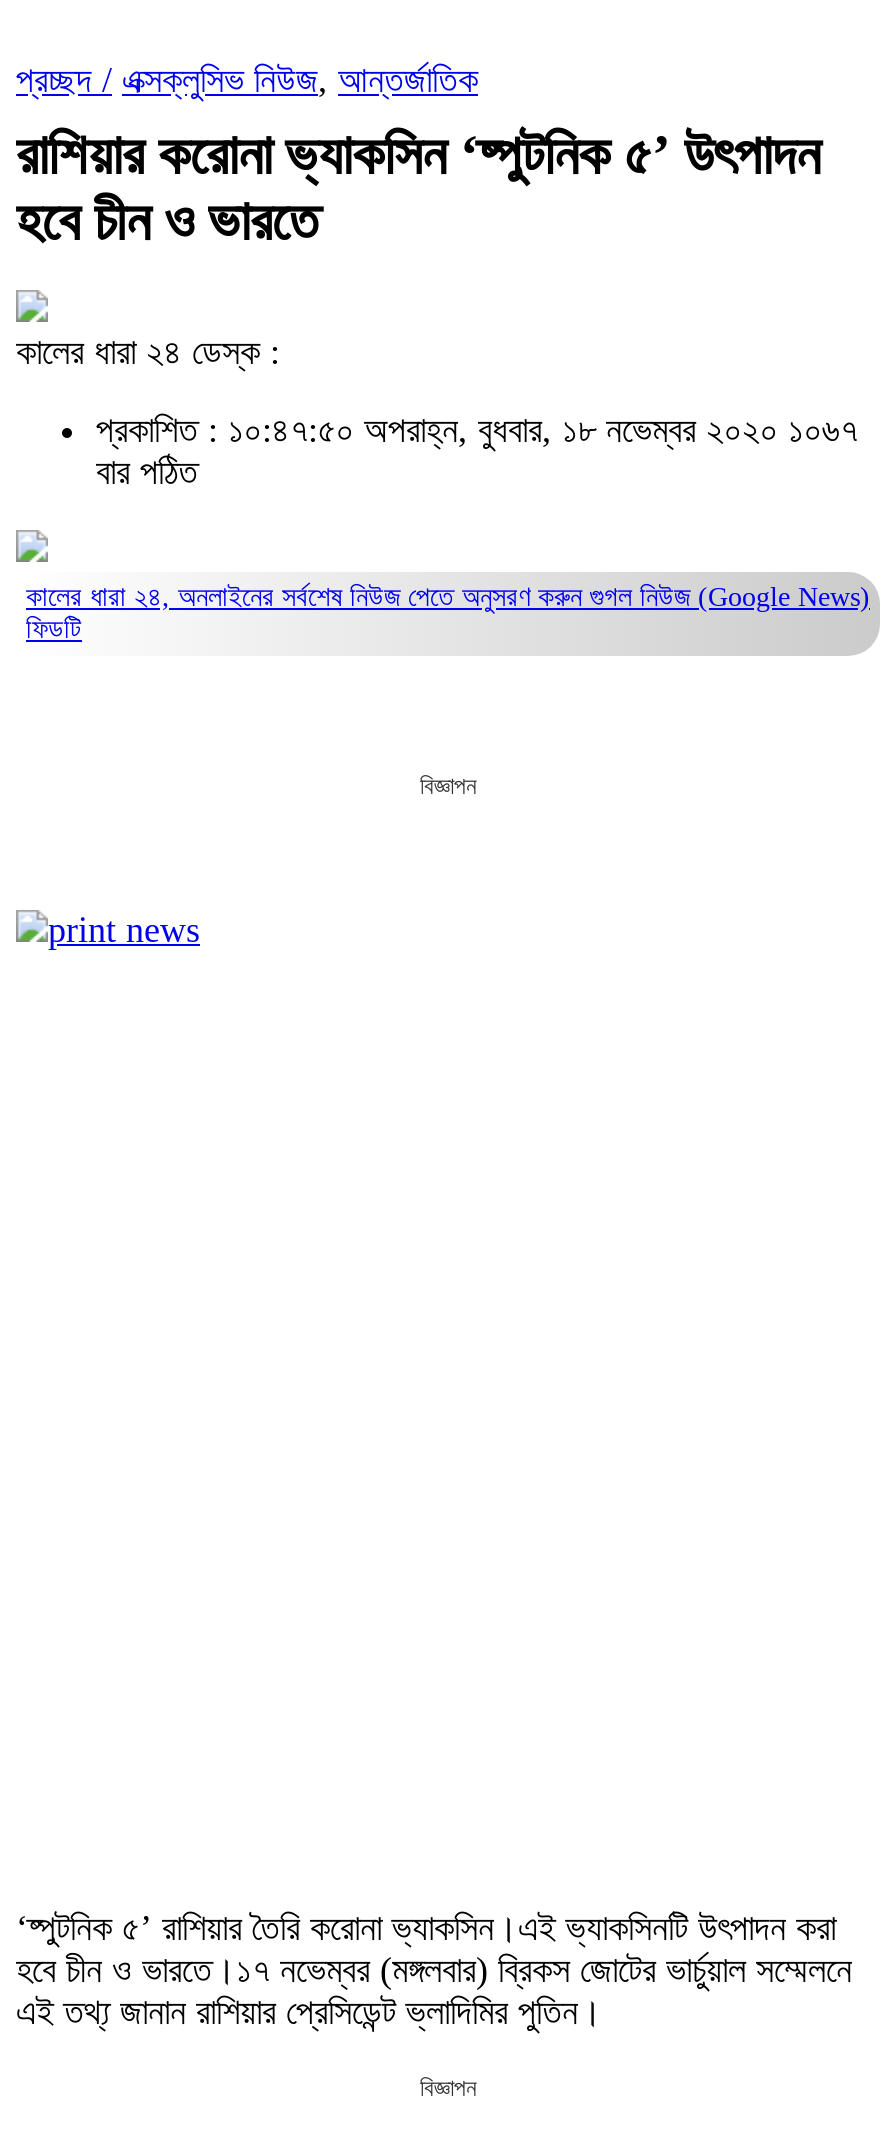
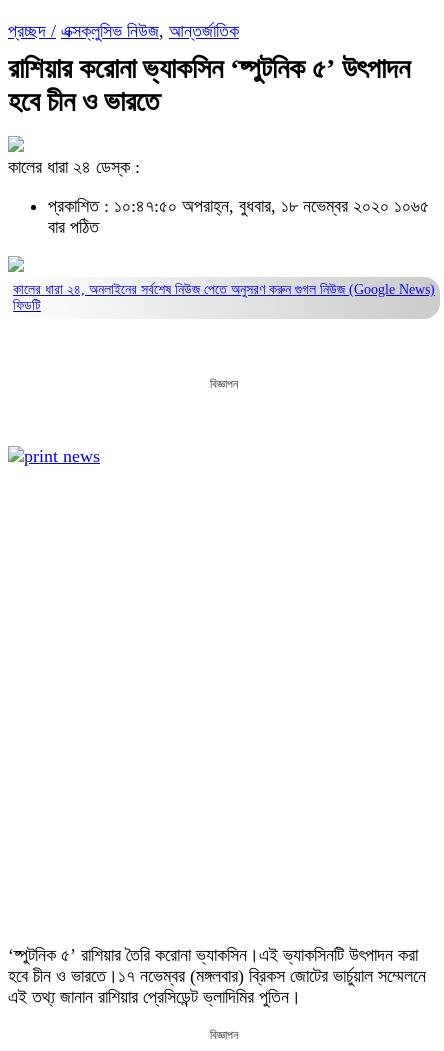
- প্রকাশিত : ১০:৪৭:৫০ অপরাহ্ন, বুধবার, ১৮ নভেম্বর ২০২০ ১০৬৭
+ প্রকাশিত : ১০:৪৭:৫০ অপরাহ্ন, বুধবার, ১৮ নভেম্বর ২০২০ ১০৬৫
